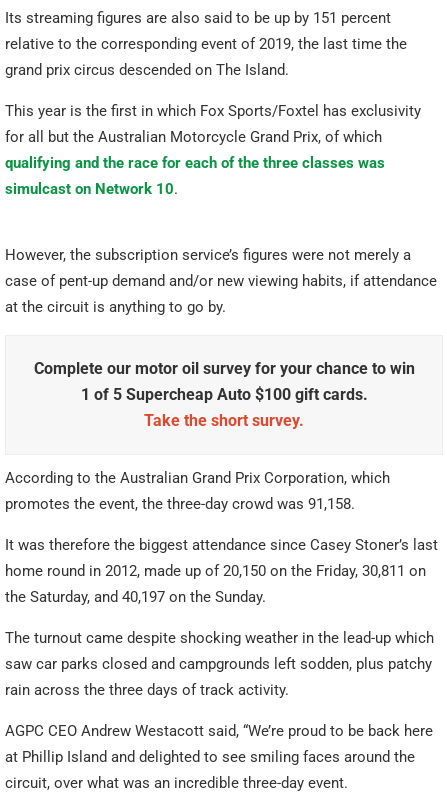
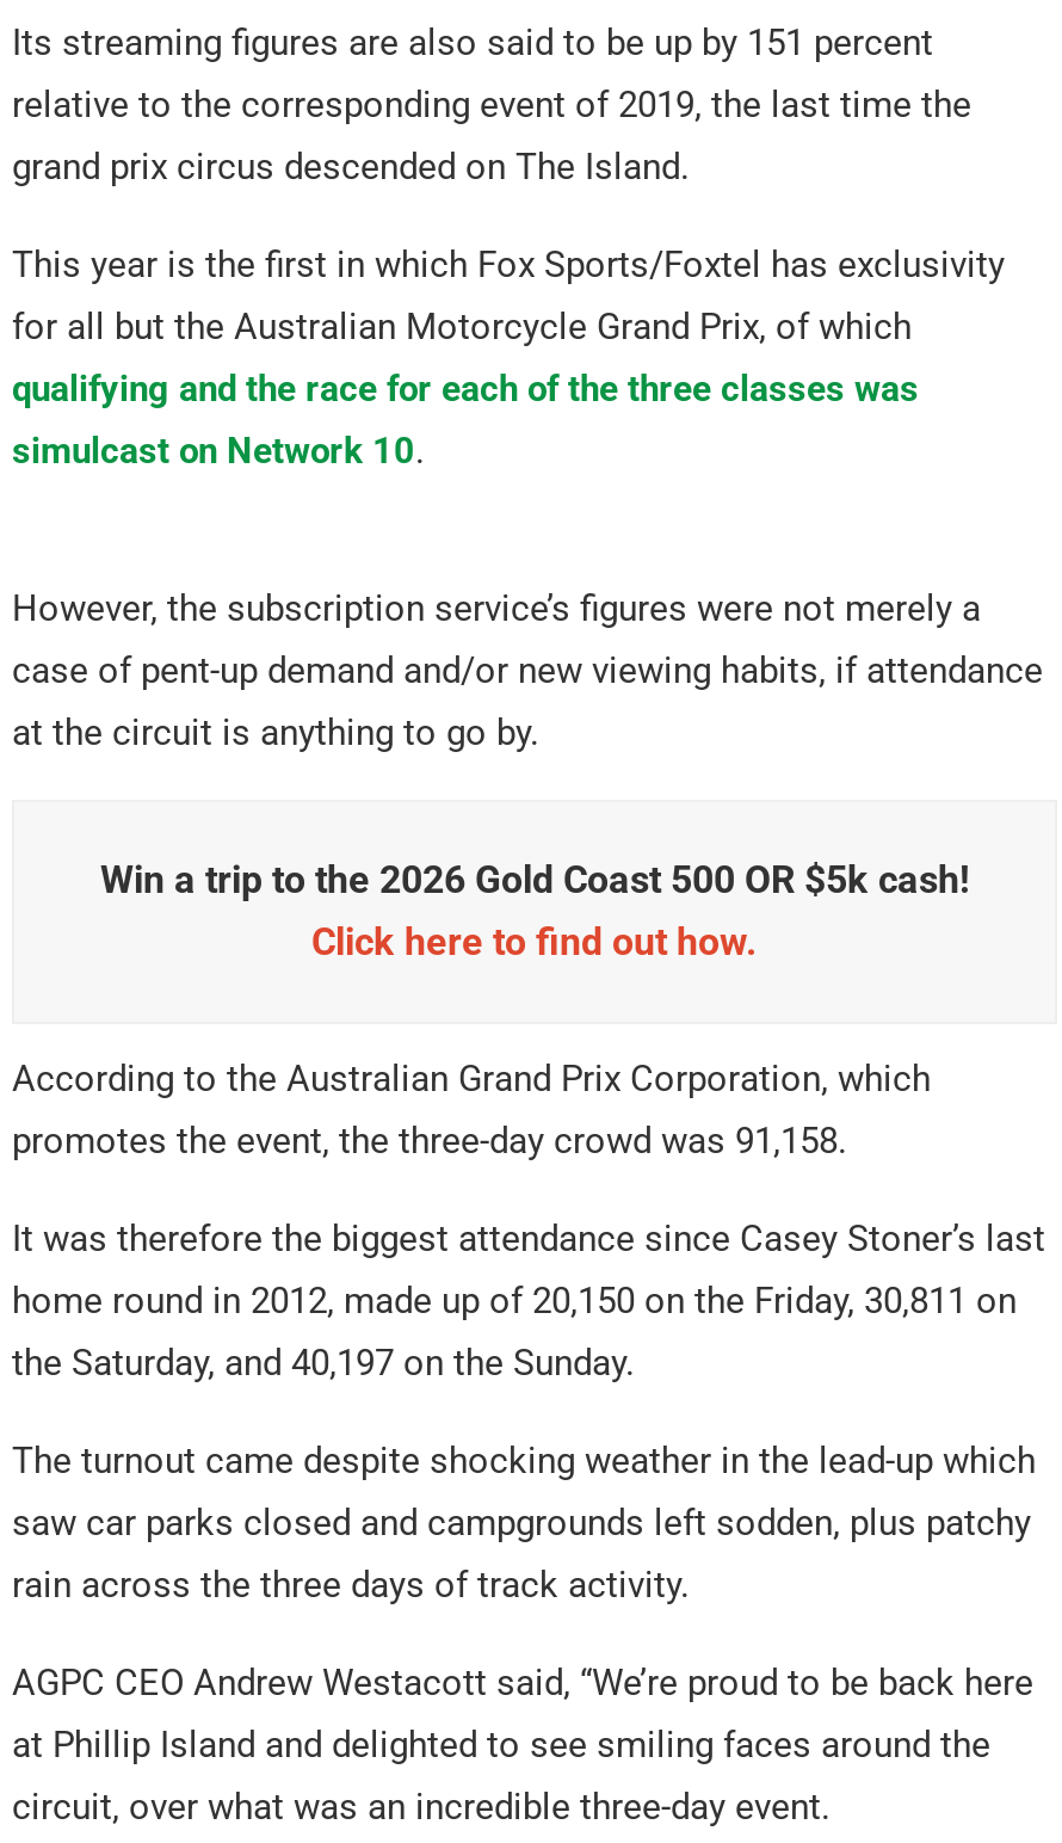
- Complete our motor oil survey for your chance to win
- 1 of 5 Supercheap Auto $100 gift cards.
- Take the short survey.
+ Win a trip to the 2026 Gold Coast 500 OR $5k cash!
+ Click here to find out how.
